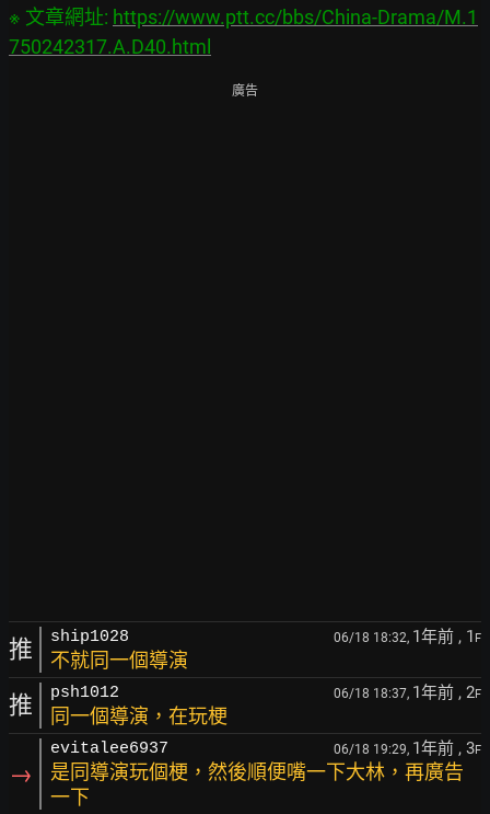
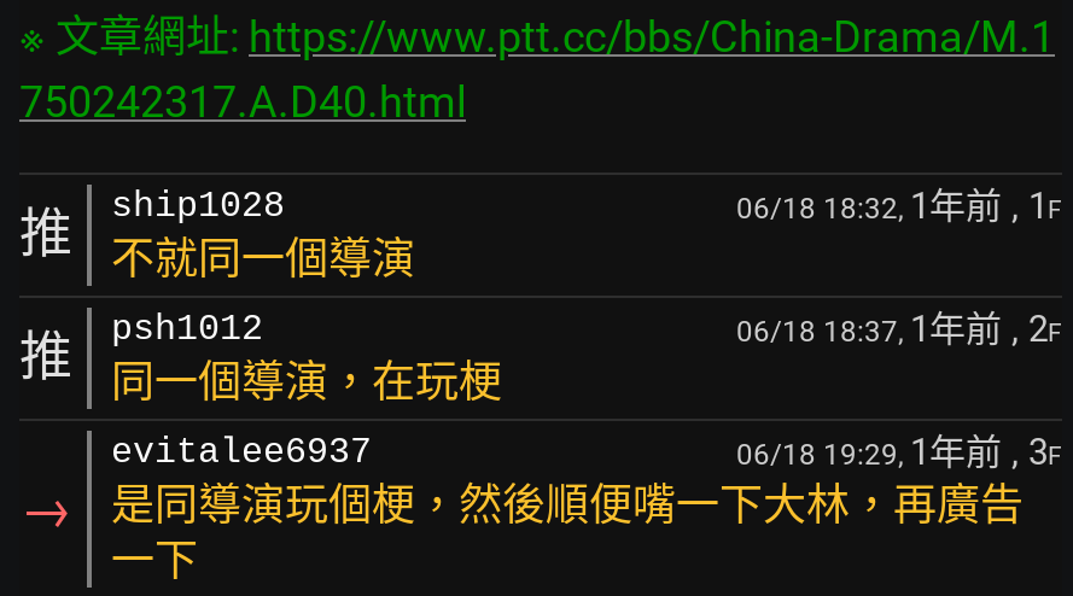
- 廣告
